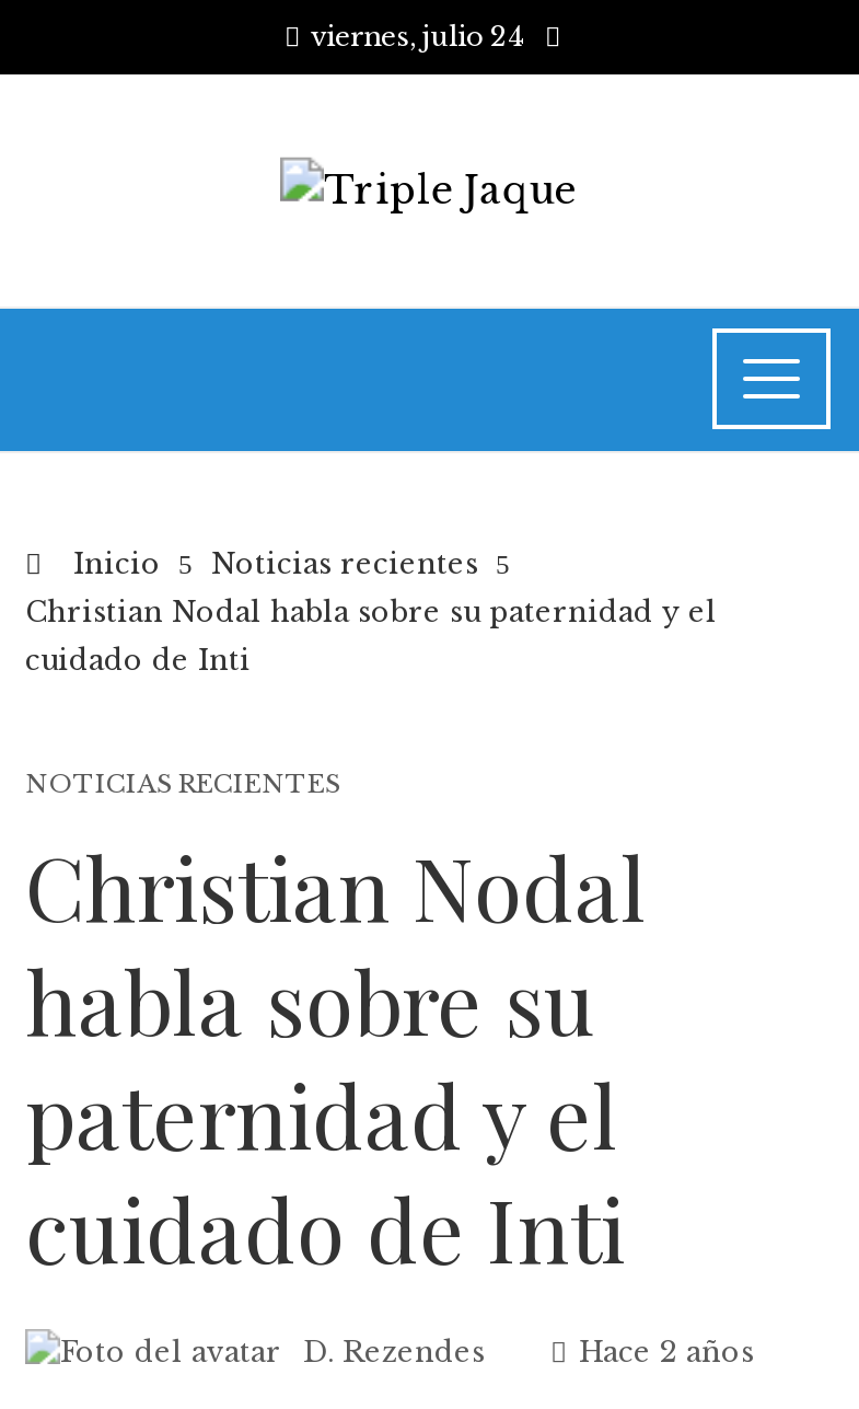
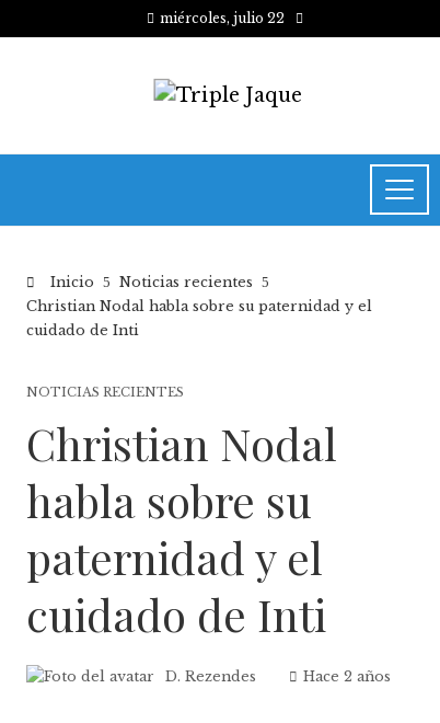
- viernes, julio 24
+ miércoles, julio 22
